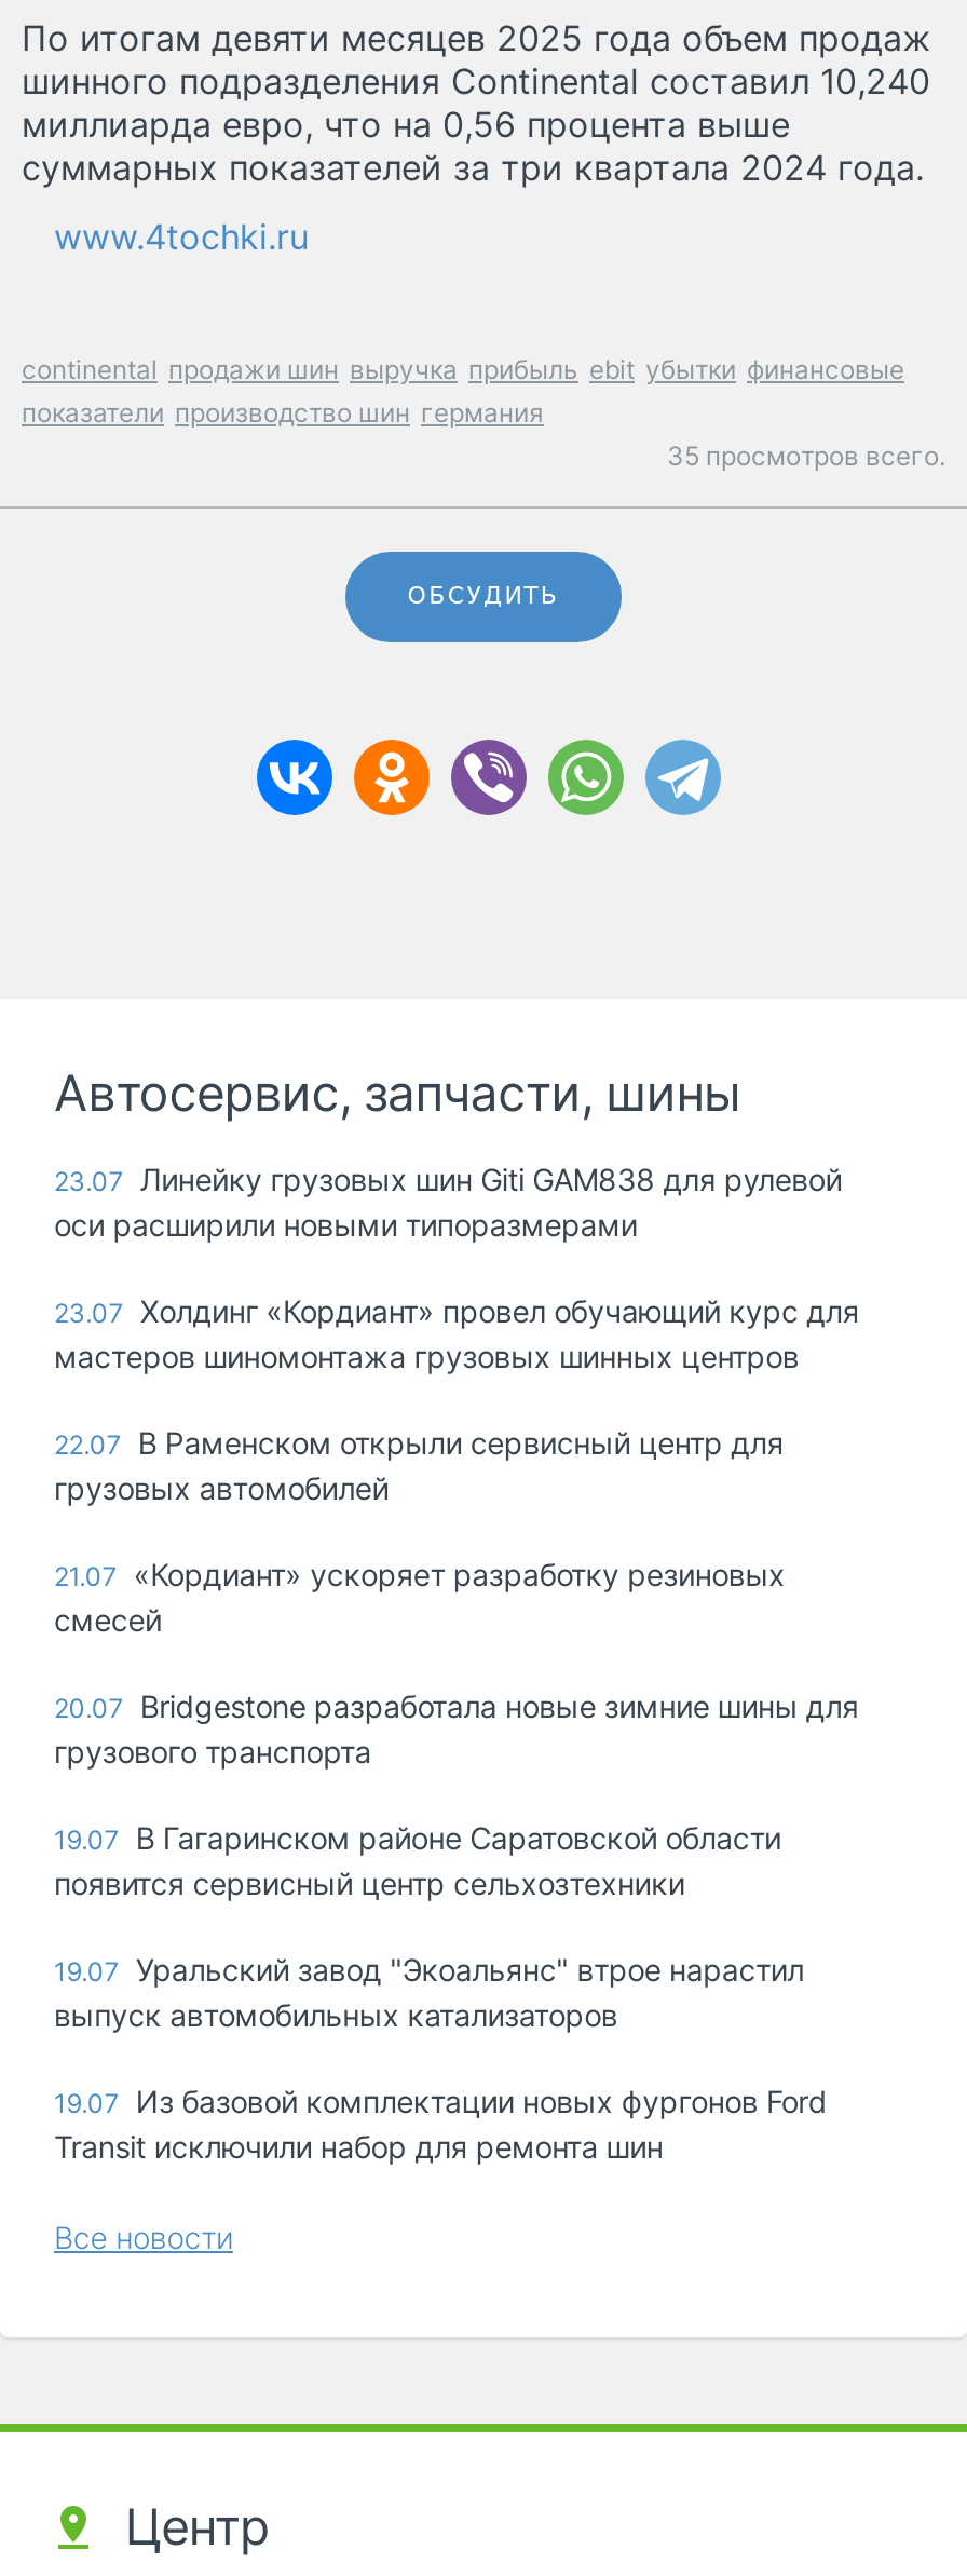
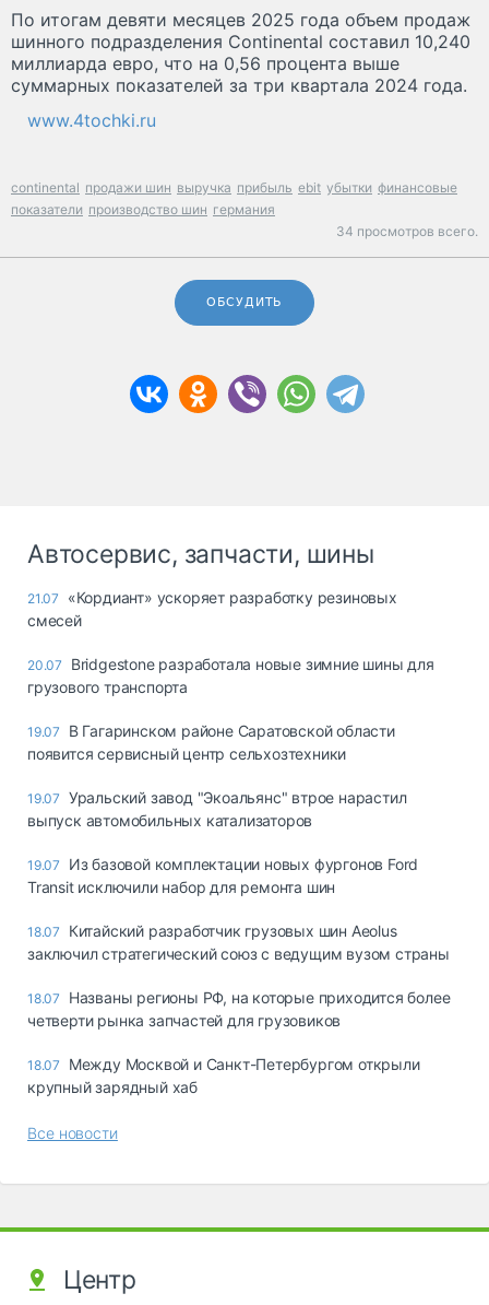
- 35 просмотров всего.
+ 34 просмотров всего.

- 23.07 Линейку грузовых шин Giti GAM838 для рулевой
- оси расширили новыми типоразмерами
- 23.07 Холдинг «Кордиант» провел обучающий курс для
- мастеров шиномонтажа грузовых шинных центров
- 22.07 В Раменском открыли сервисный центр для
- грузовых автомобилей

moved up: 21.07 «Кордиант» ускоряет разработку резиновых | смесей | 20.07 Bridgestone разработала новые зимние шины для | ... | 19.07 Из базовой комплектации новых фургонов Ford | Transit исключили набор для ремонта шин

+ 18.07 Китайский разработчик грузовых шин Aeolus
+ заключил стратегический союз с ведущим вузом страны
+ 18.07 Названы регионы РФ, на которые приходится более
+ четверти рынка запчастей для грузовиков
+ 18.07 Между Москвой и Санкт-Петербургом открыли
+ крупный зарядный хаб
